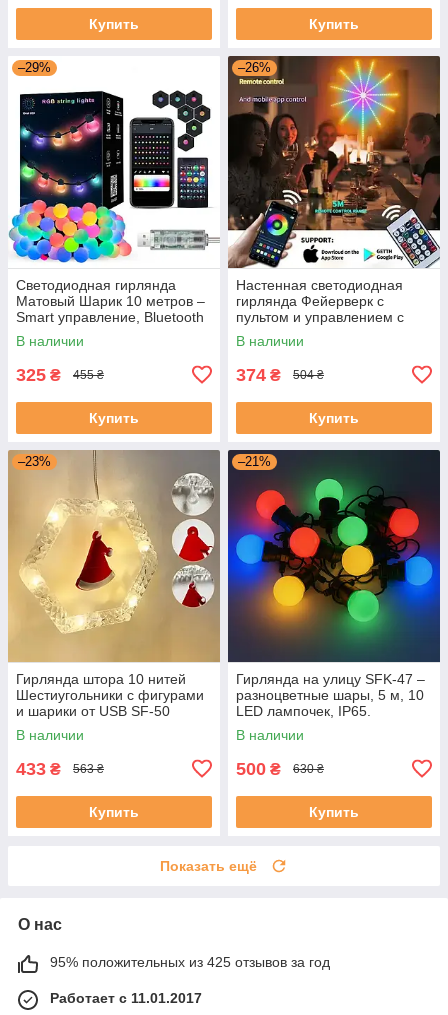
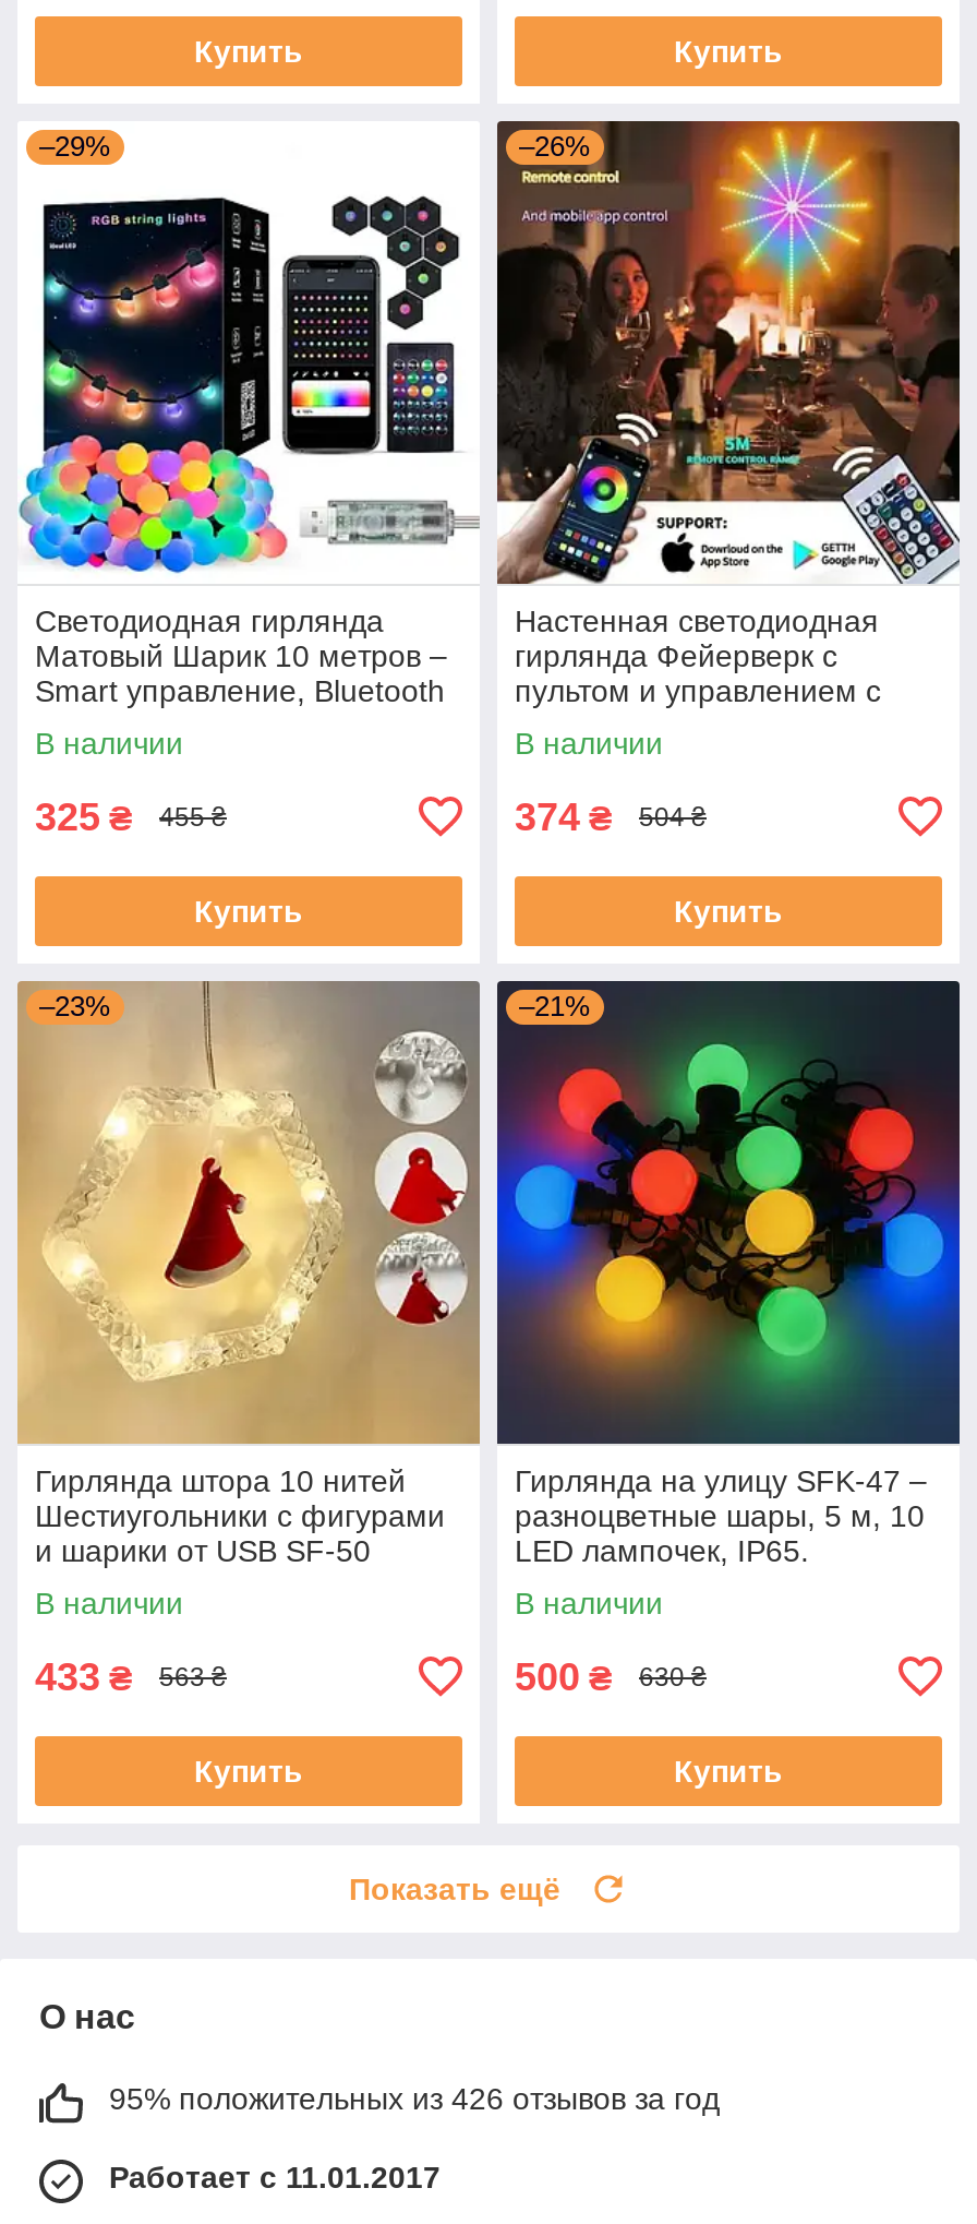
- 95% положительных из 425 отзывов за год
+ 95% положительных из 426 отзывов за год
